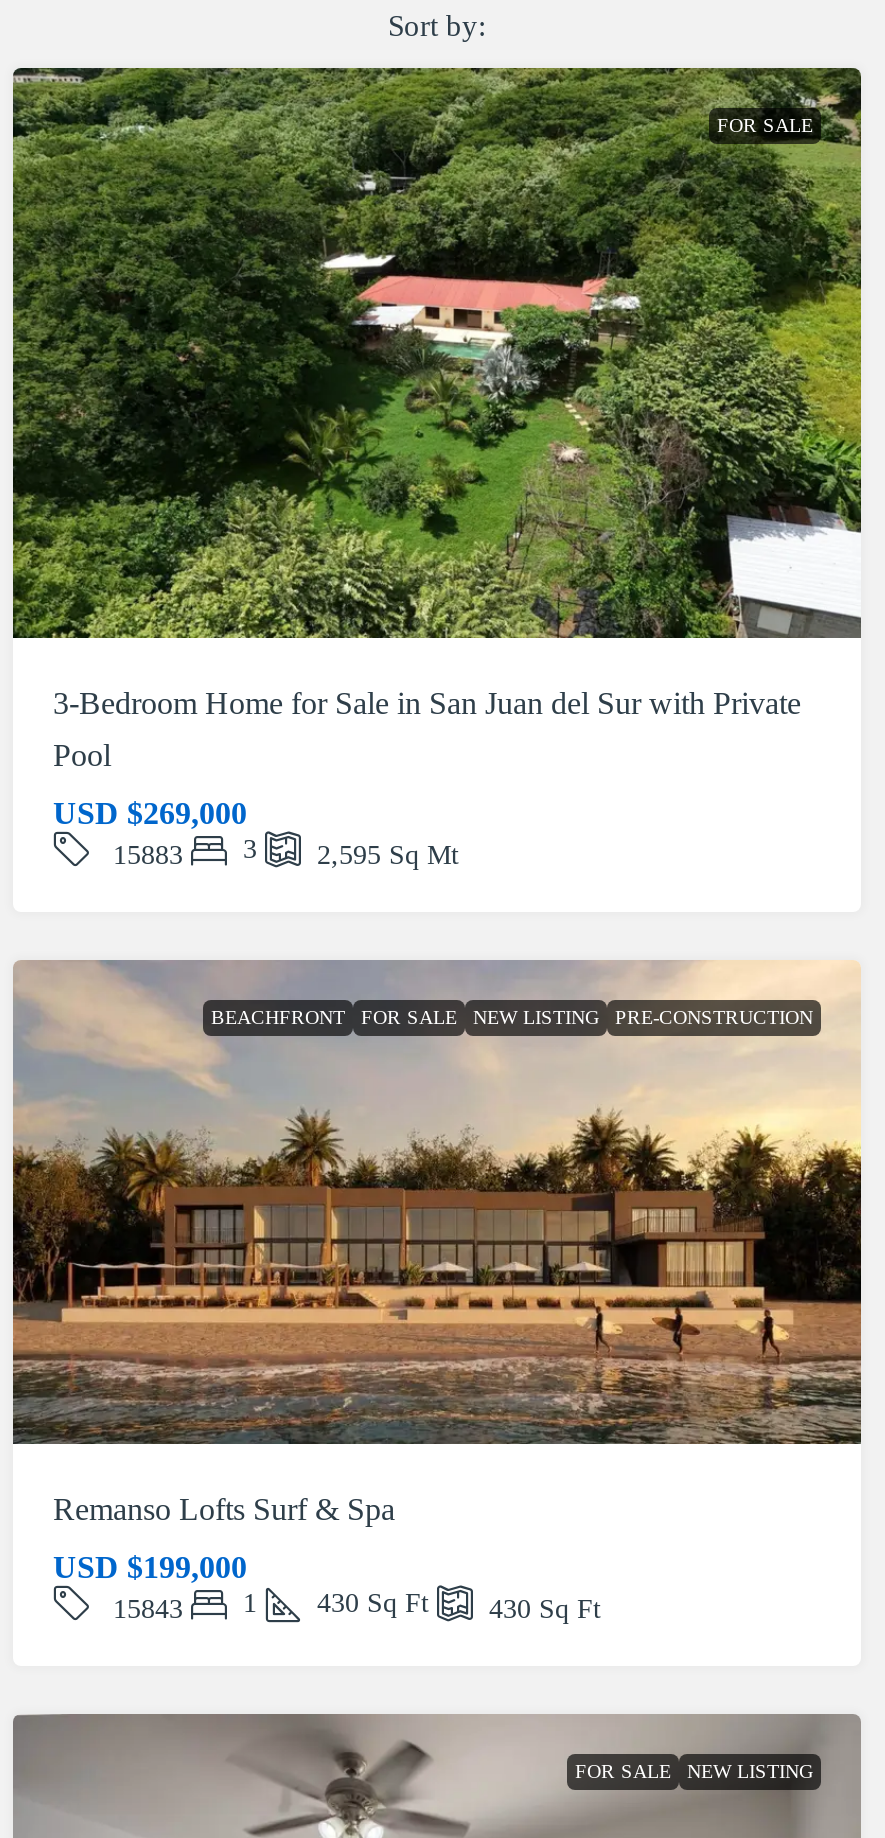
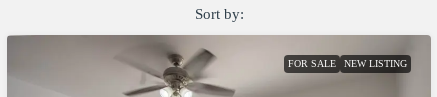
- [image]
- FOR SALE

- 3-Bedroom Home for Sale in San Juan del Sur with Private
- Pool
- USD $269,000
- 15883
- 3
- 2,595 Sq Mt

- [image]
- BEACHFRONT
- FOR SALE
- NEW LISTING
- PRE-CONSTRUCTION

- Remanso Lofts Surf & Spa
- USD $199,000
- 15843
- 1
- 430 Sq Ft
- 430 Sq Ft
